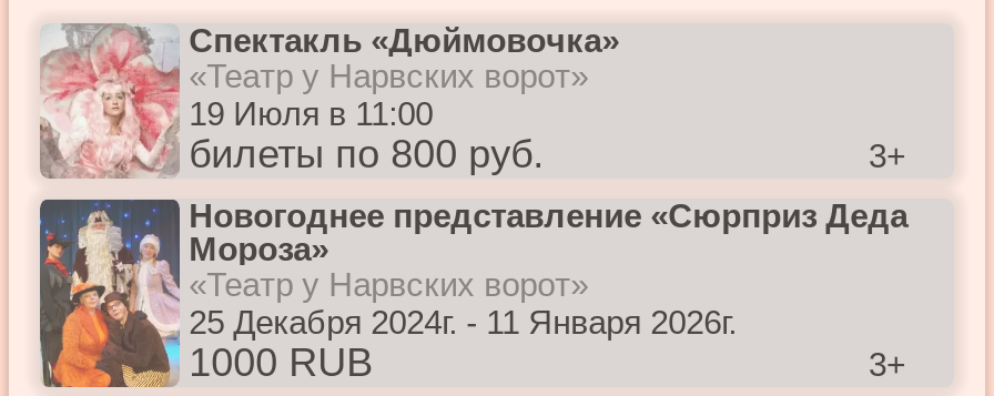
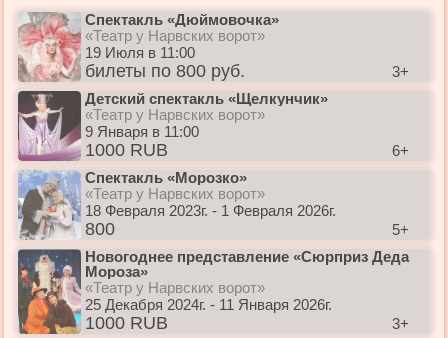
+ [image]
+ Детский спектакль «Щелкунчик»
+ «Театр у Нарвских ворот»
+ 9 Января в 11:00
+ 1000 RUB
+ 6+
+ Спектакль «Морозко»
+ «Театр у Нарвских ворот»
+ 18 Февраля 2023г. - 1 Февраля 2026г.
+ 800
+ 5+

+ [image]
